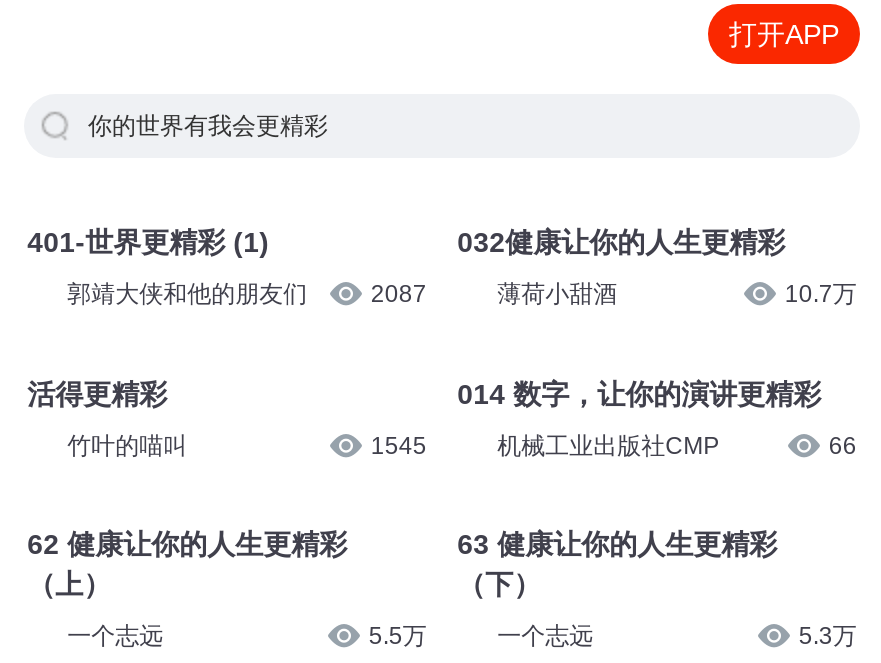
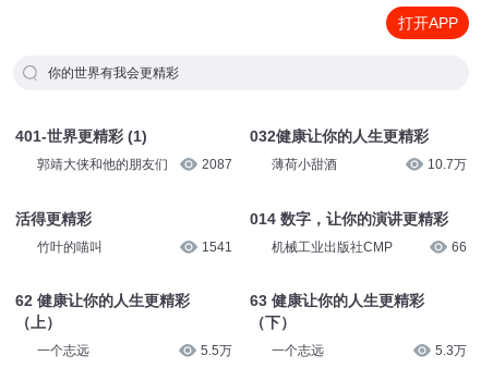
- 1545
+ 1541
